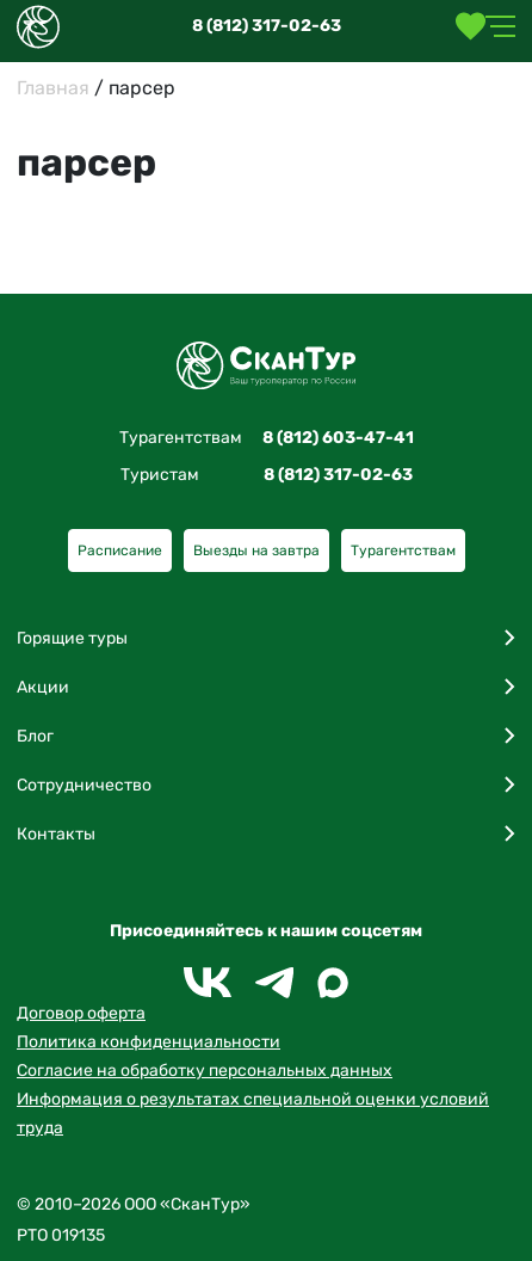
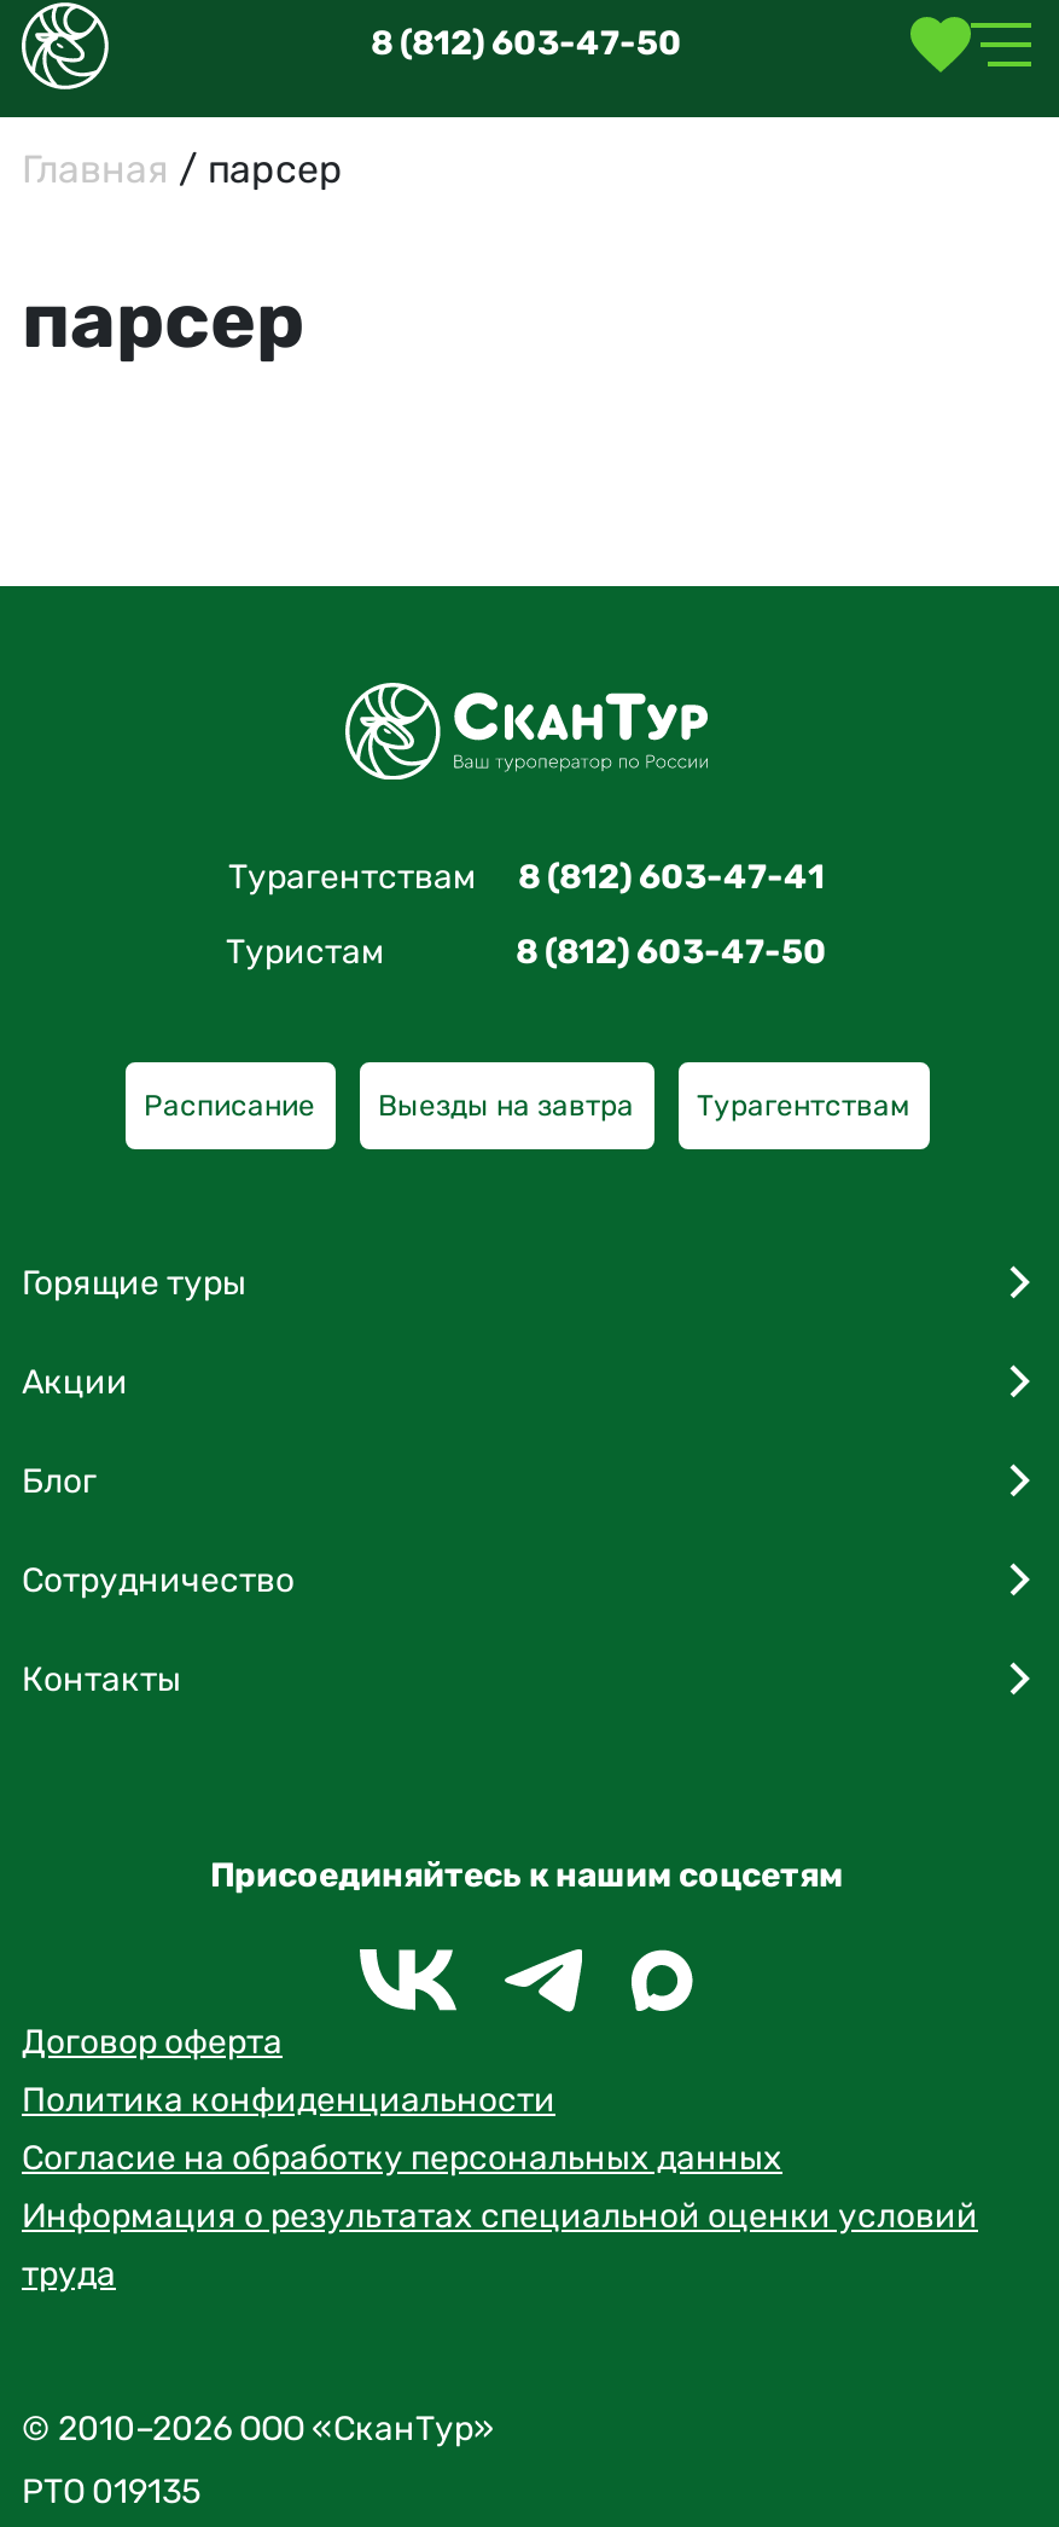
- 8 (812) 317-02-63
+ 8 (812) 603-47-50

- 8 (812) 317-02-63
+ 8 (812) 603-47-50
